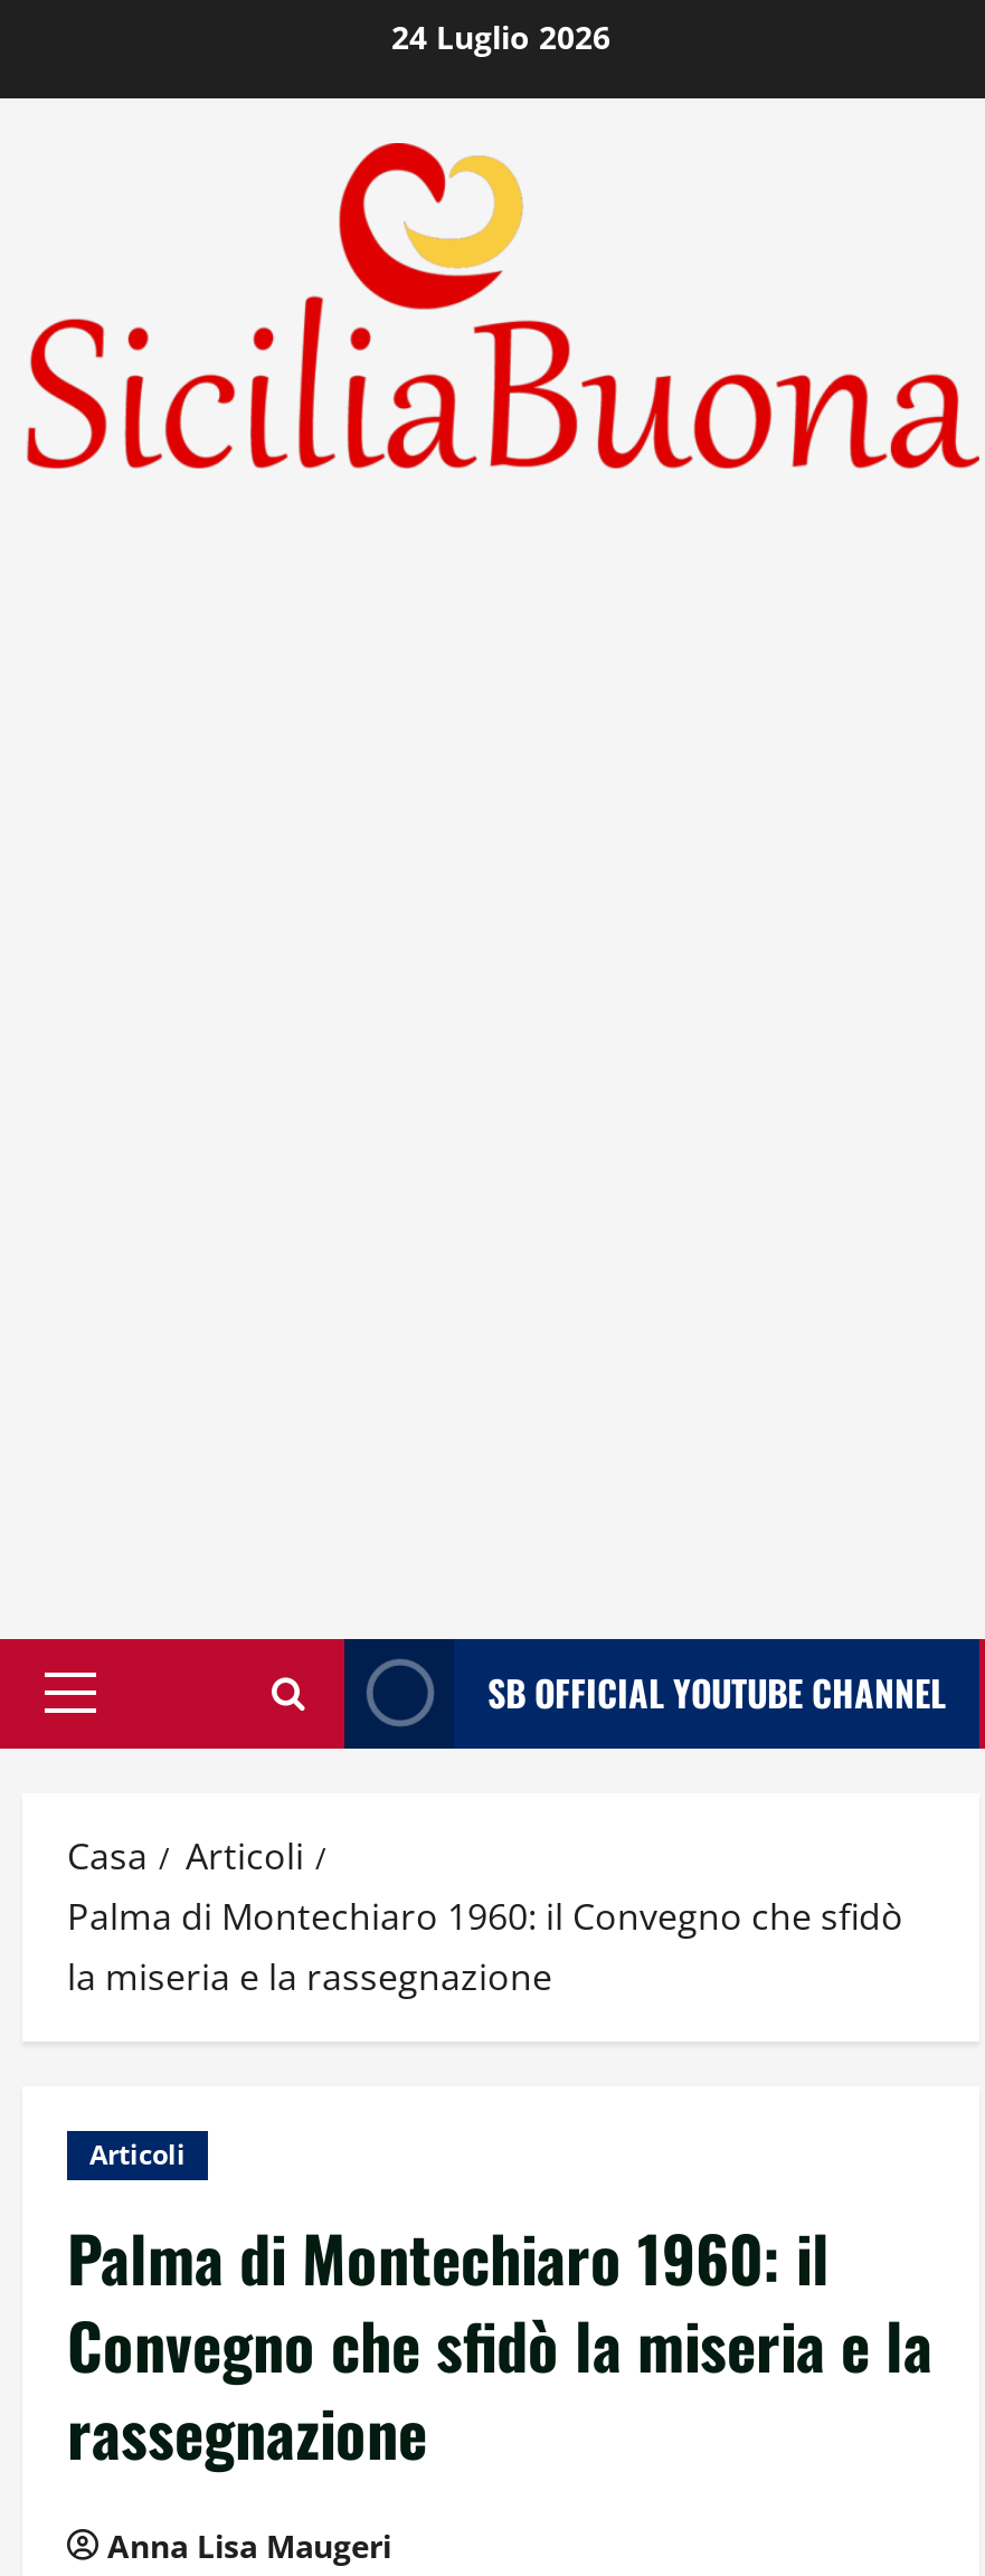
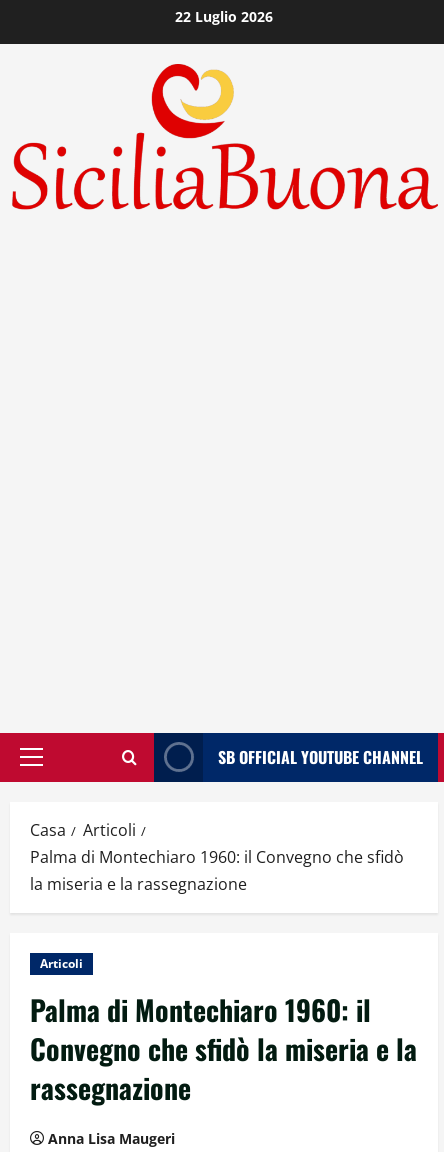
- 24 Luglio 2026
+ 22 Luglio 2026
